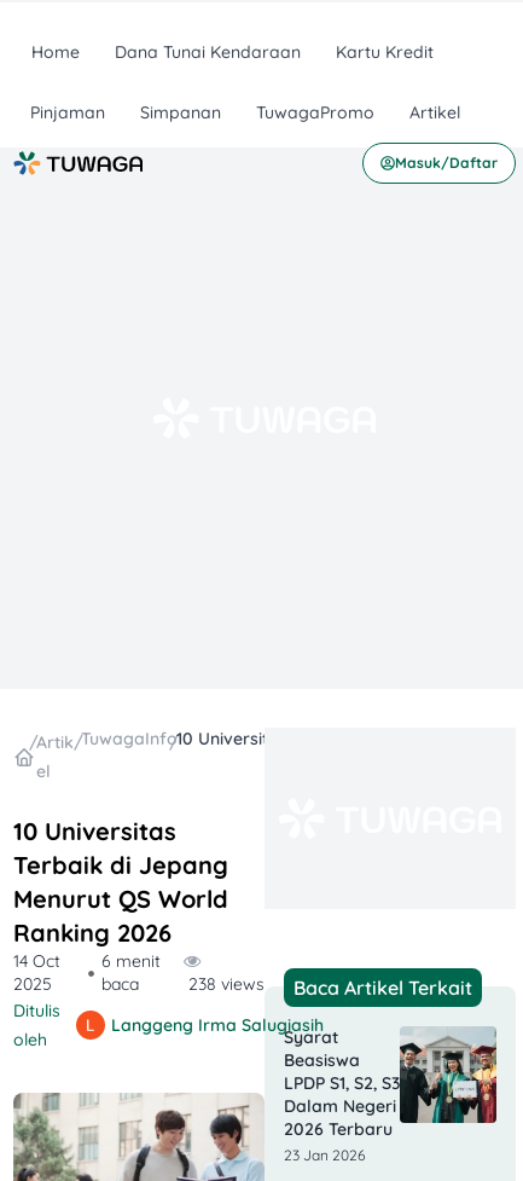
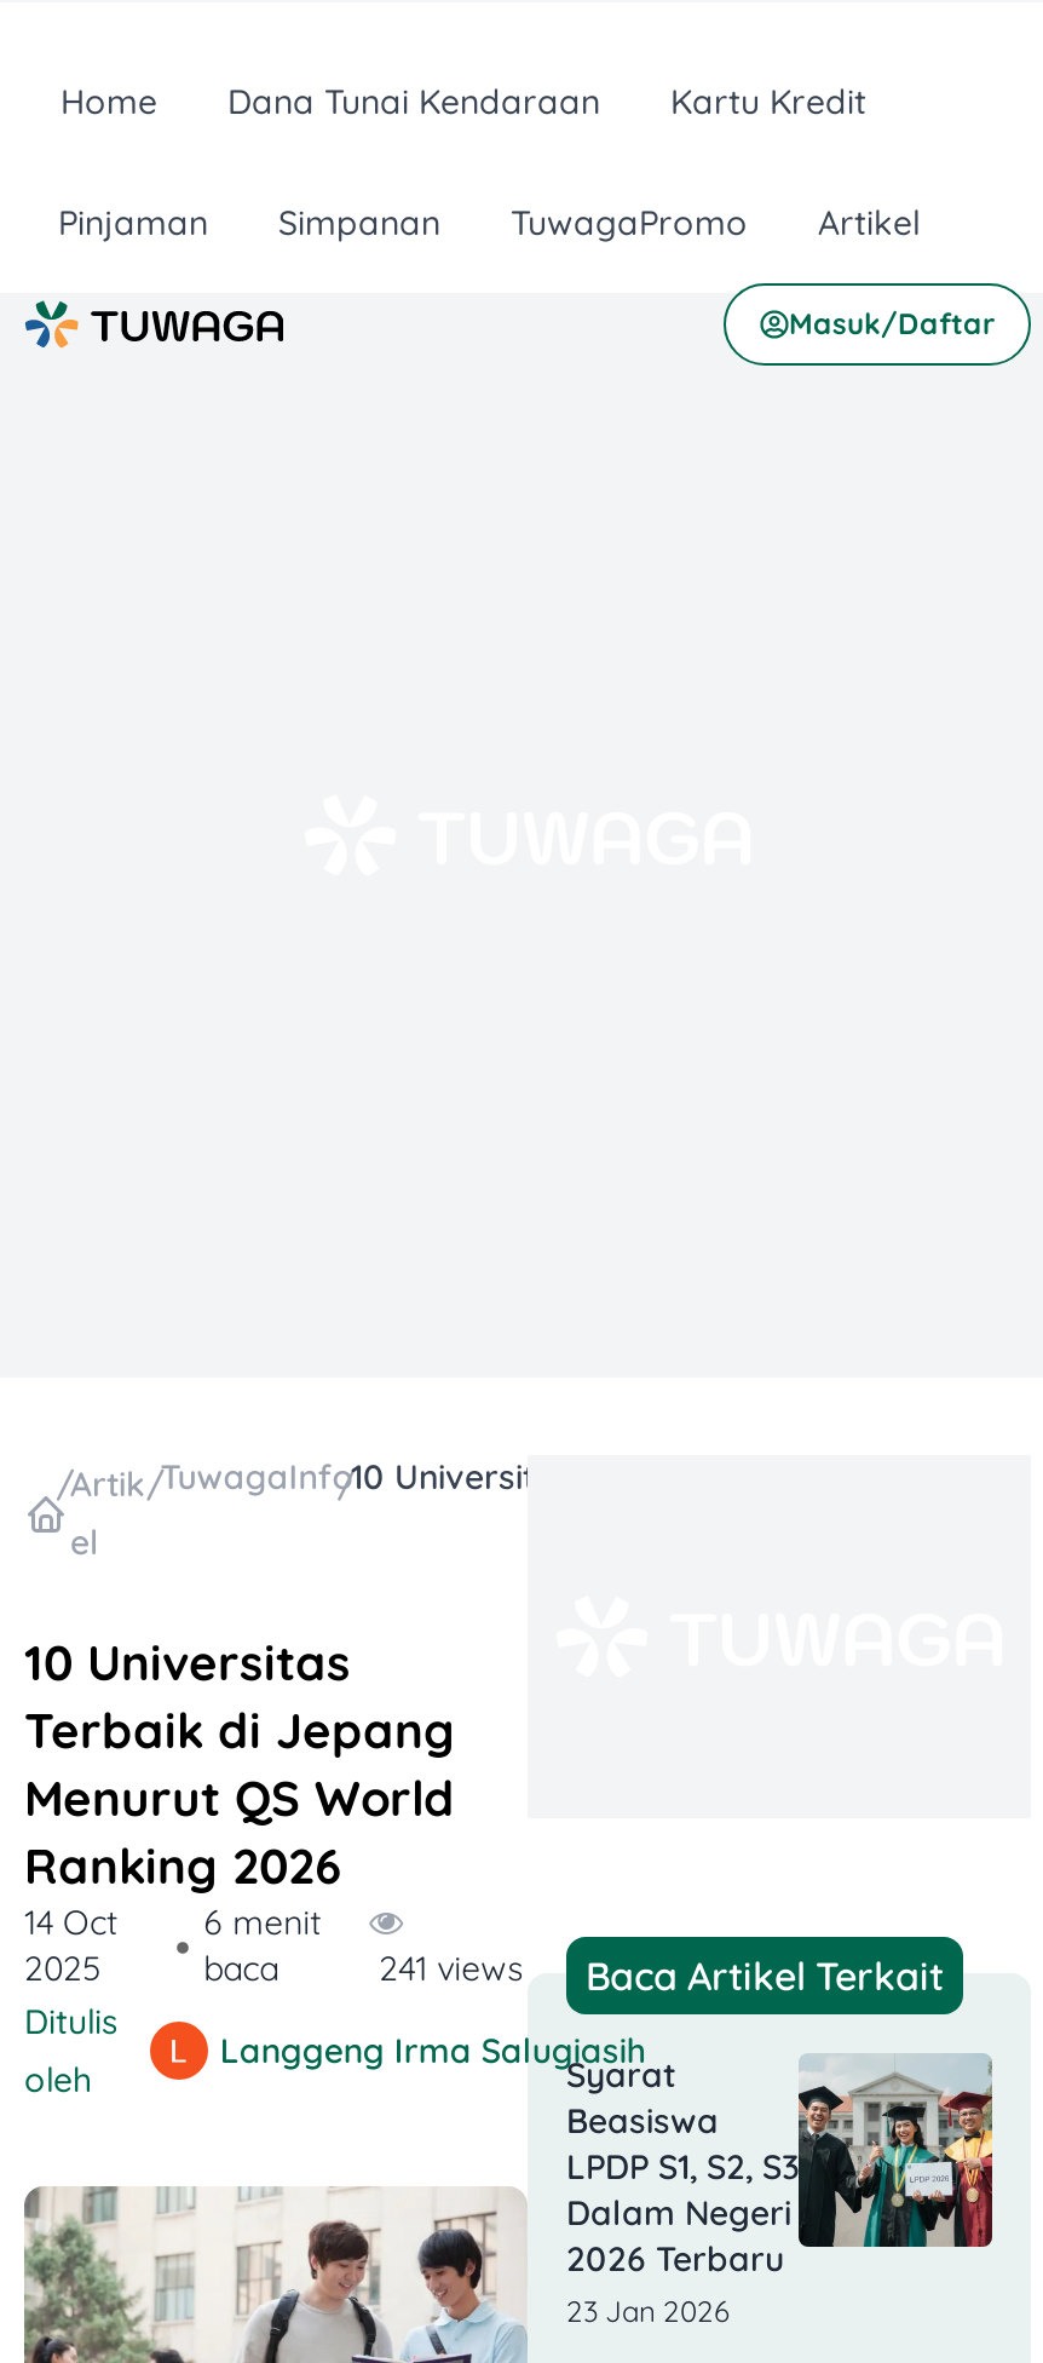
- 238 views Baca Artikel Terkait
+ 241 views Baca Artikel Terkait
